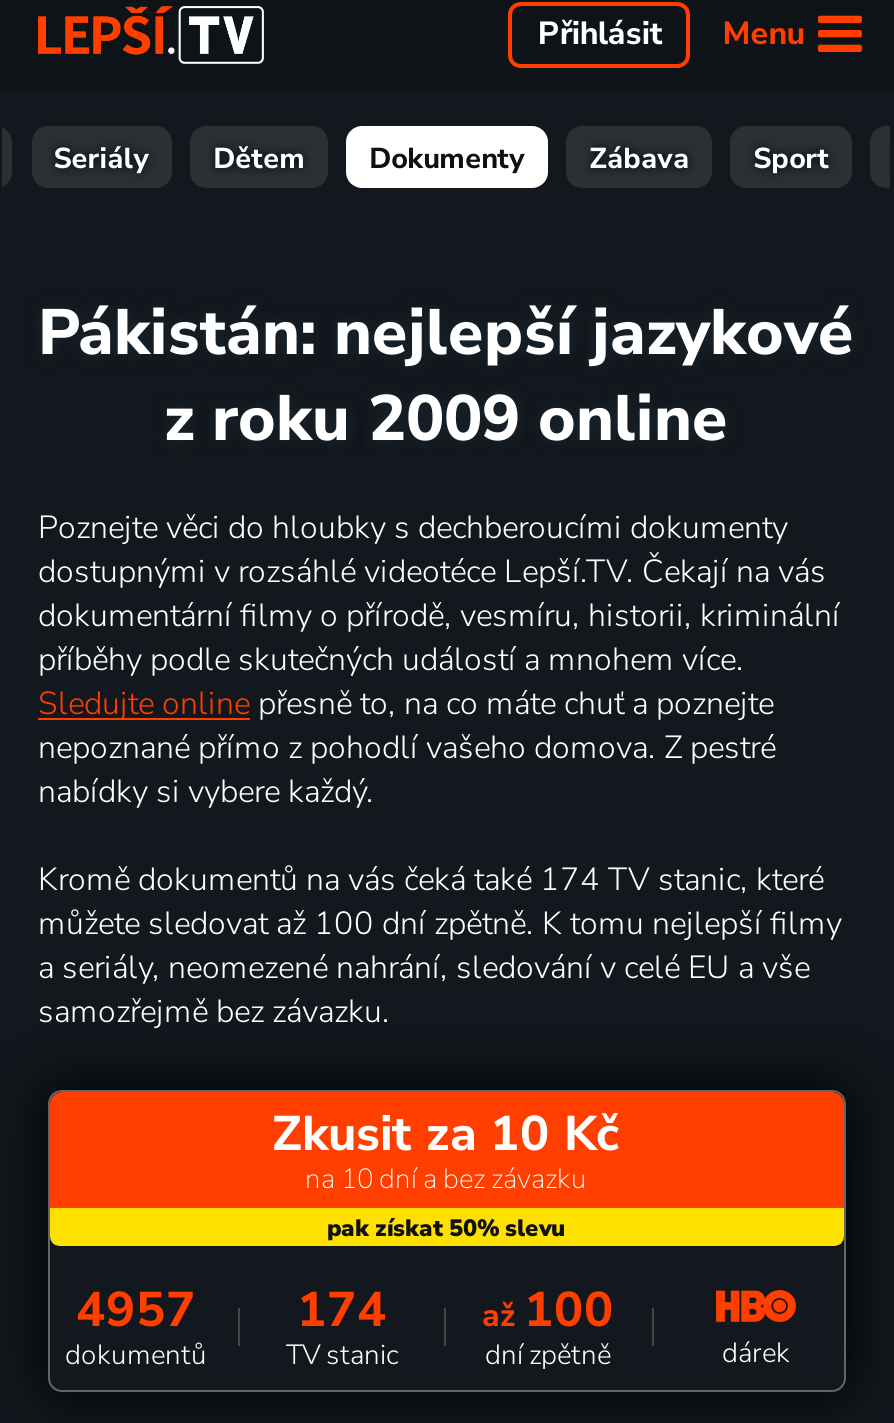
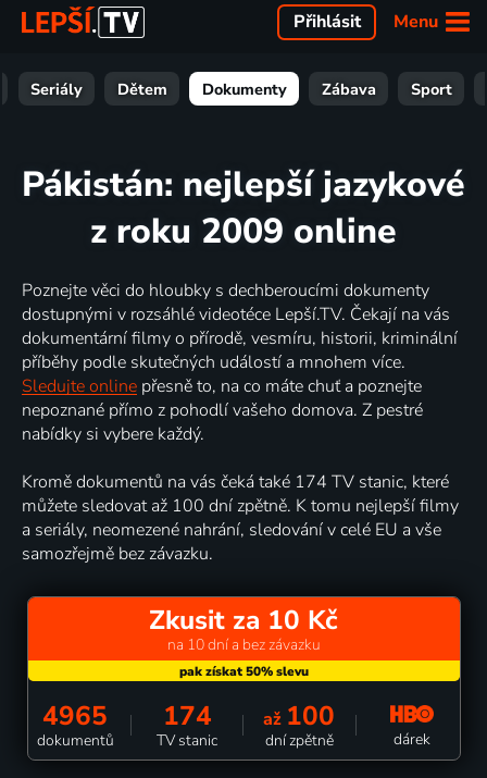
- 4957 174 až 100
+ 4965 174 až 100
